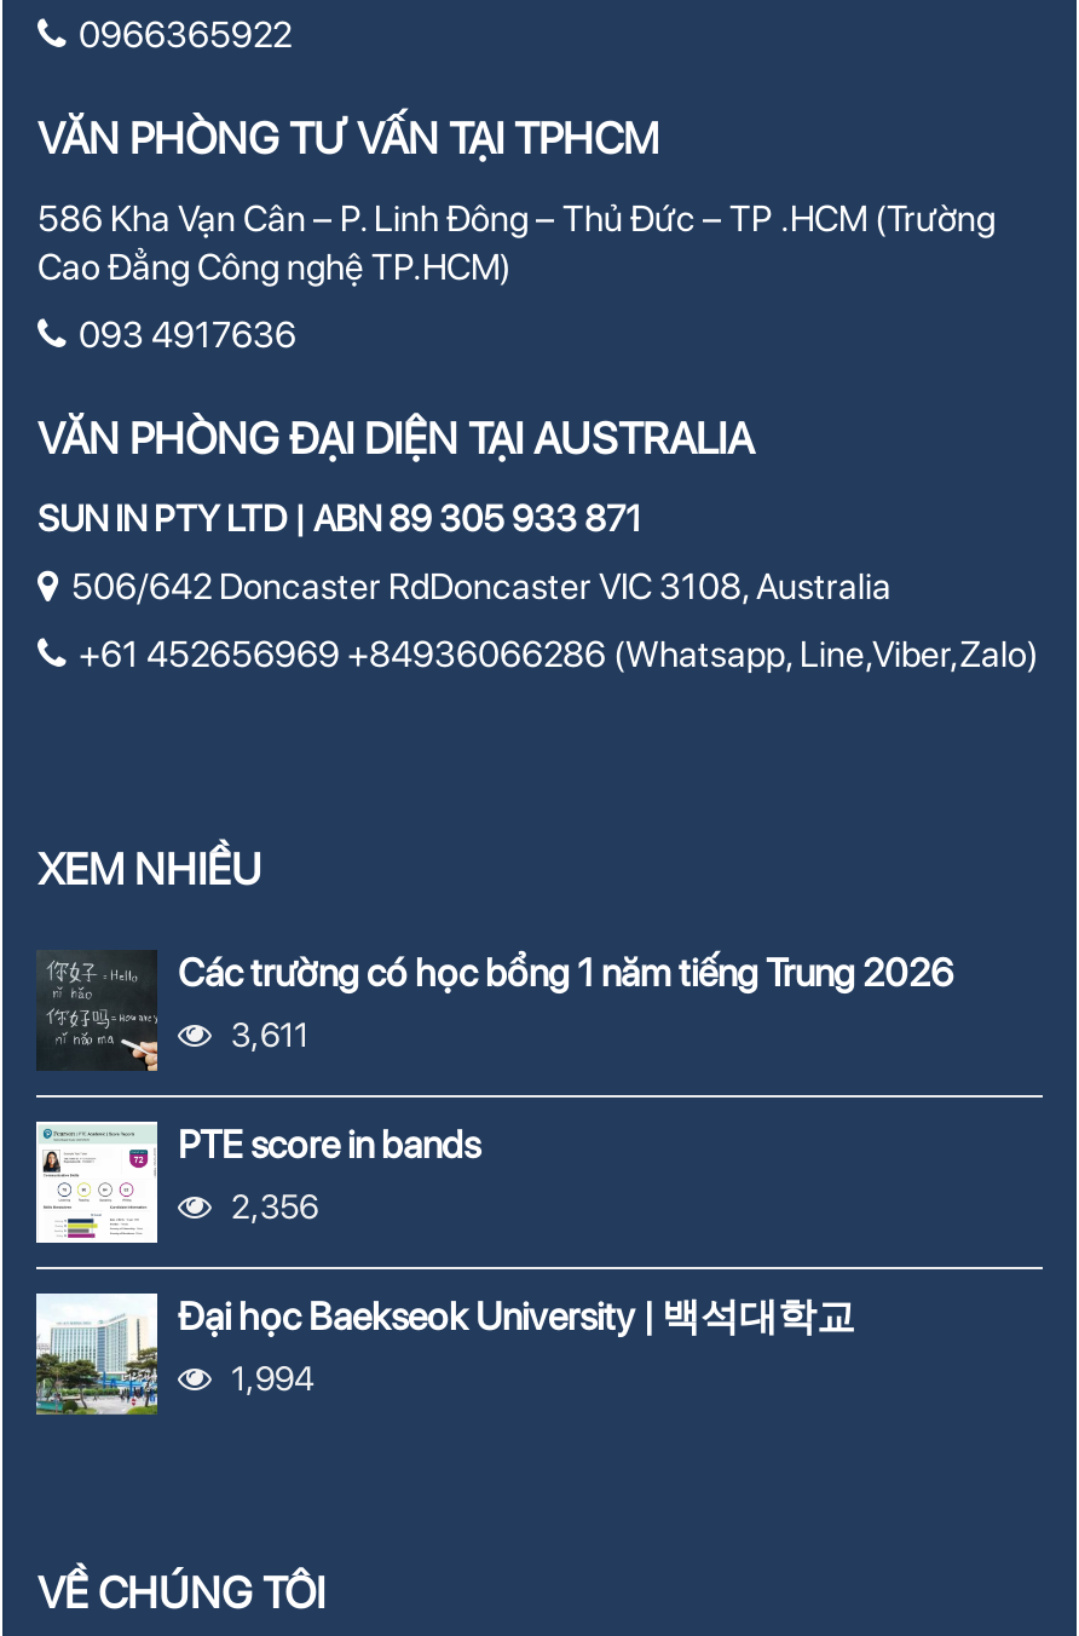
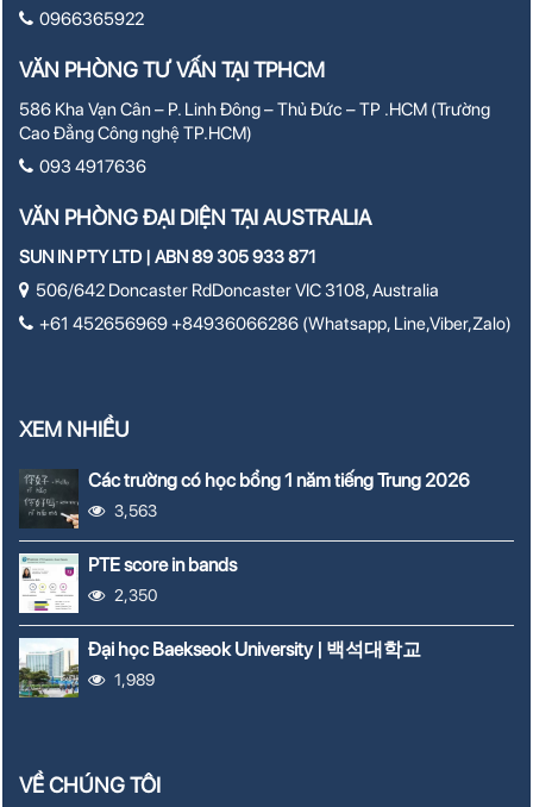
- 3,611
+ 3,563

- 2,356
+ 2,350

- 1,994
+ 1,989
